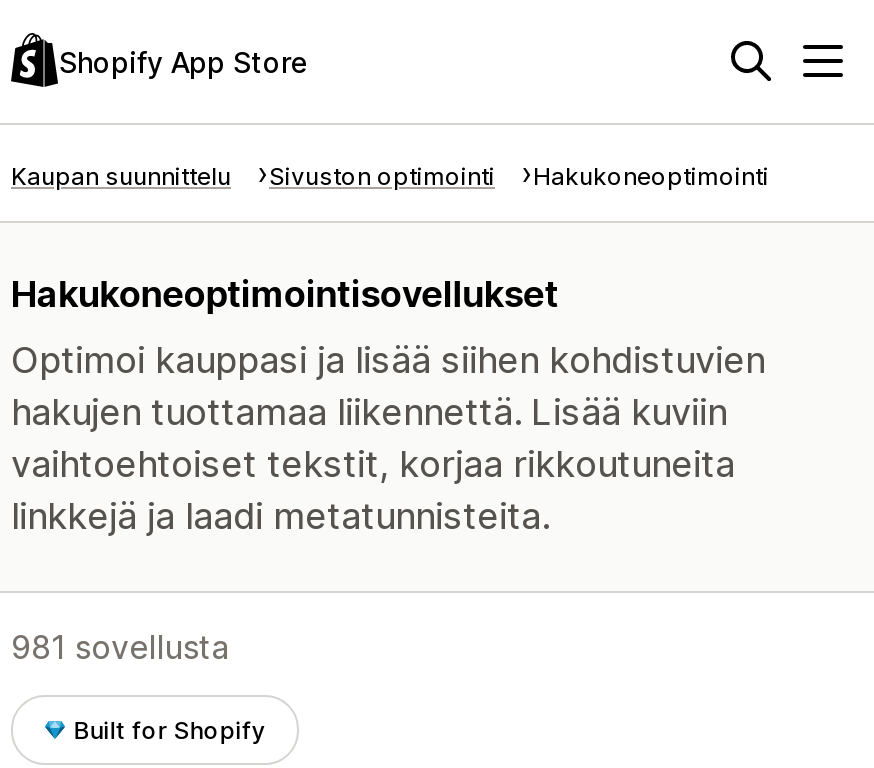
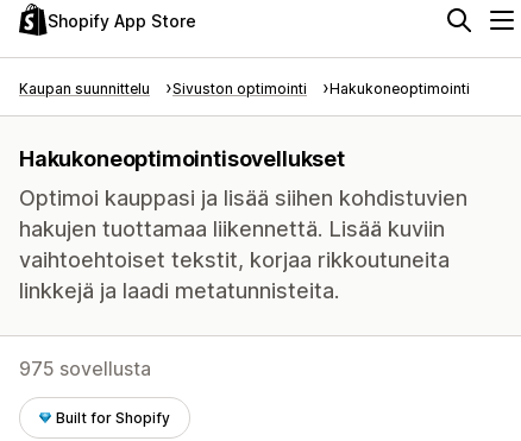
- 981 sovellusta
+ 975 sovellusta
